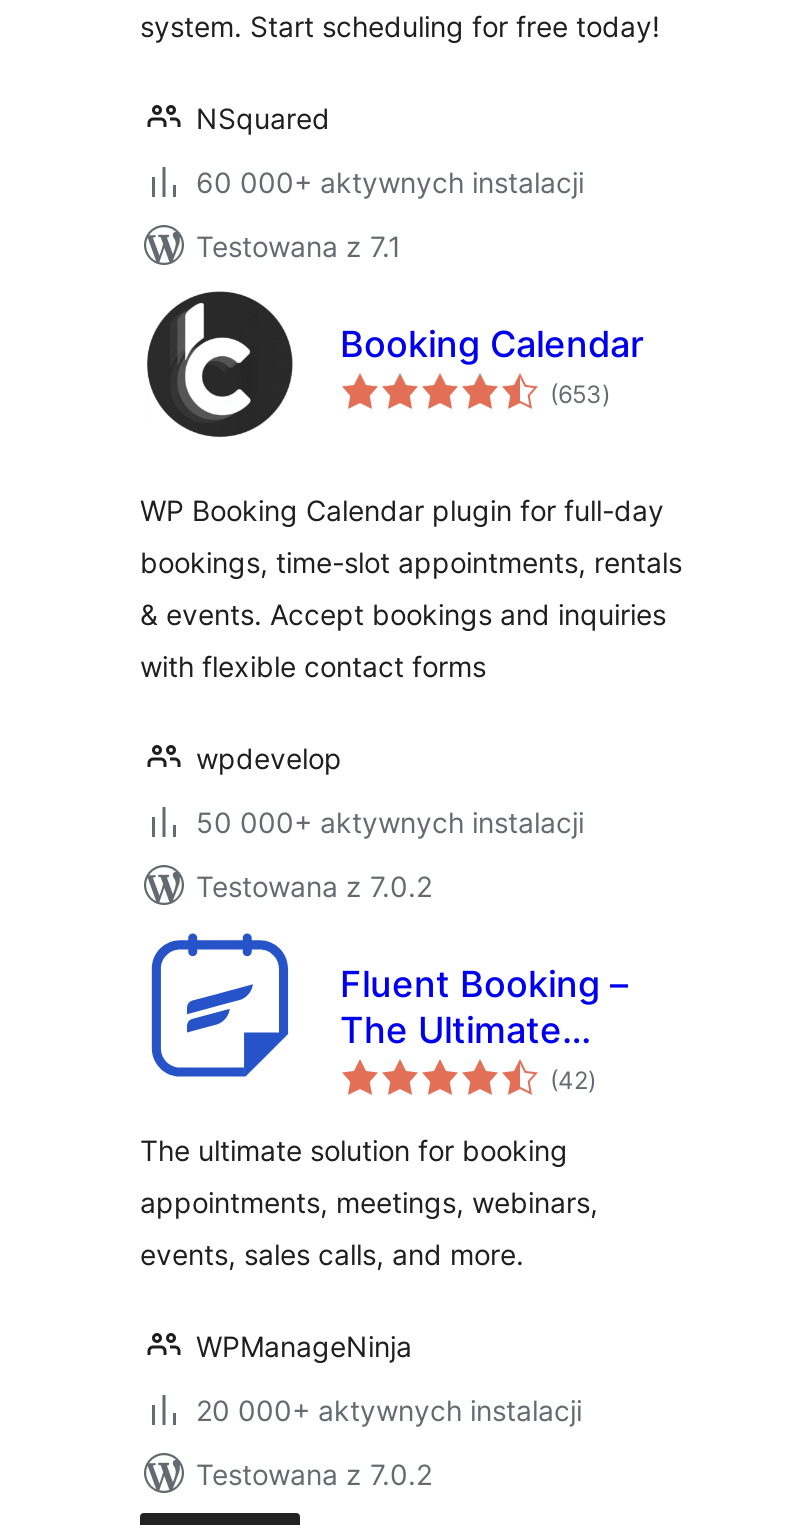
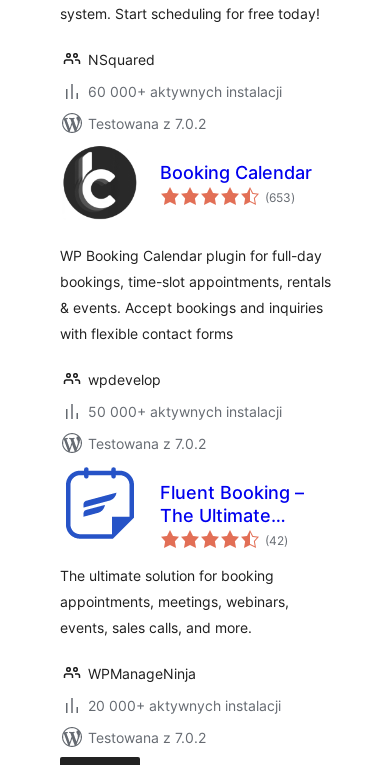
- Testowana z 7.1
+ Testowana z 7.0.2
